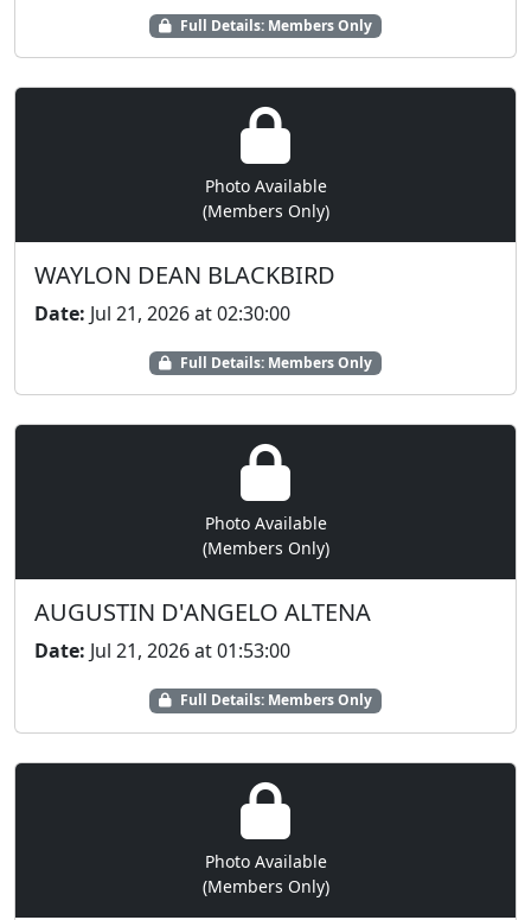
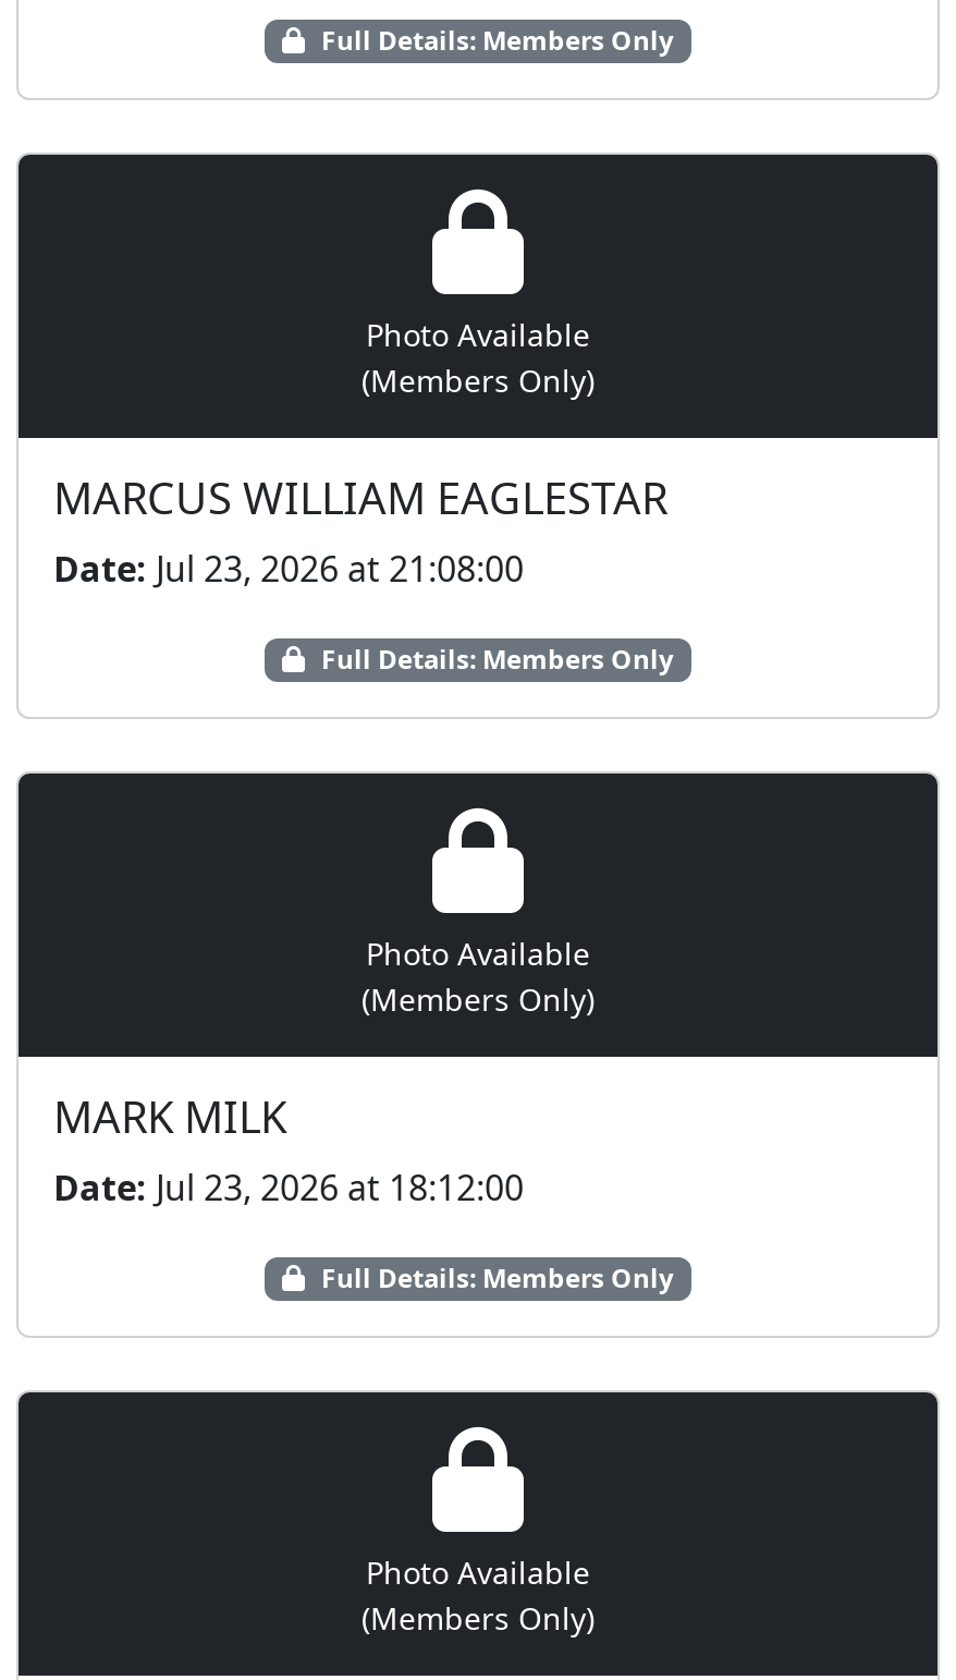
- WAYLON DEAN BLACKBIRD
- Date: Jul 21, 2026 at 02:30:00
+ MARCUS WILLIAM EAGLESTAR
+ Date: Jul 23, 2026 at 21:08:00

- AUGUSTIN D'ANGELO ALTENA
- Date: Jul 21, 2026 at 01:53:00
+ MARK MILK
+ Date: Jul 23, 2026 at 18:12:00
